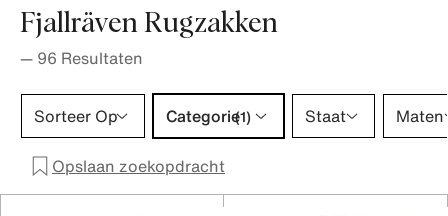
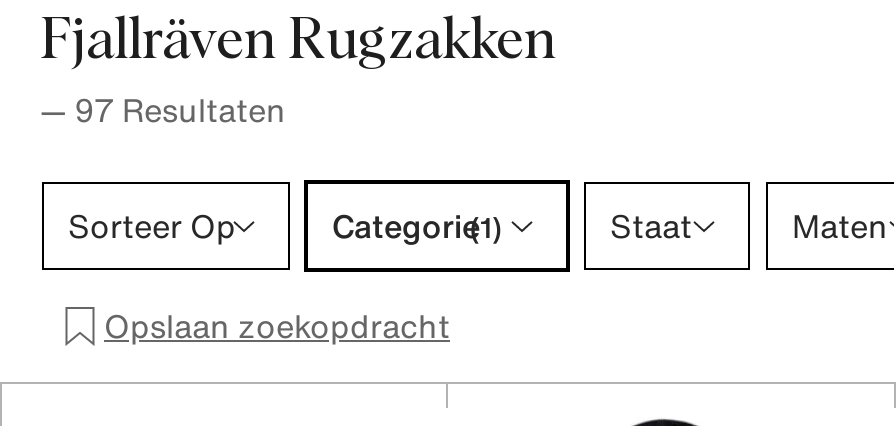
- — 96 Resultaten
+ — 97 Resultaten
